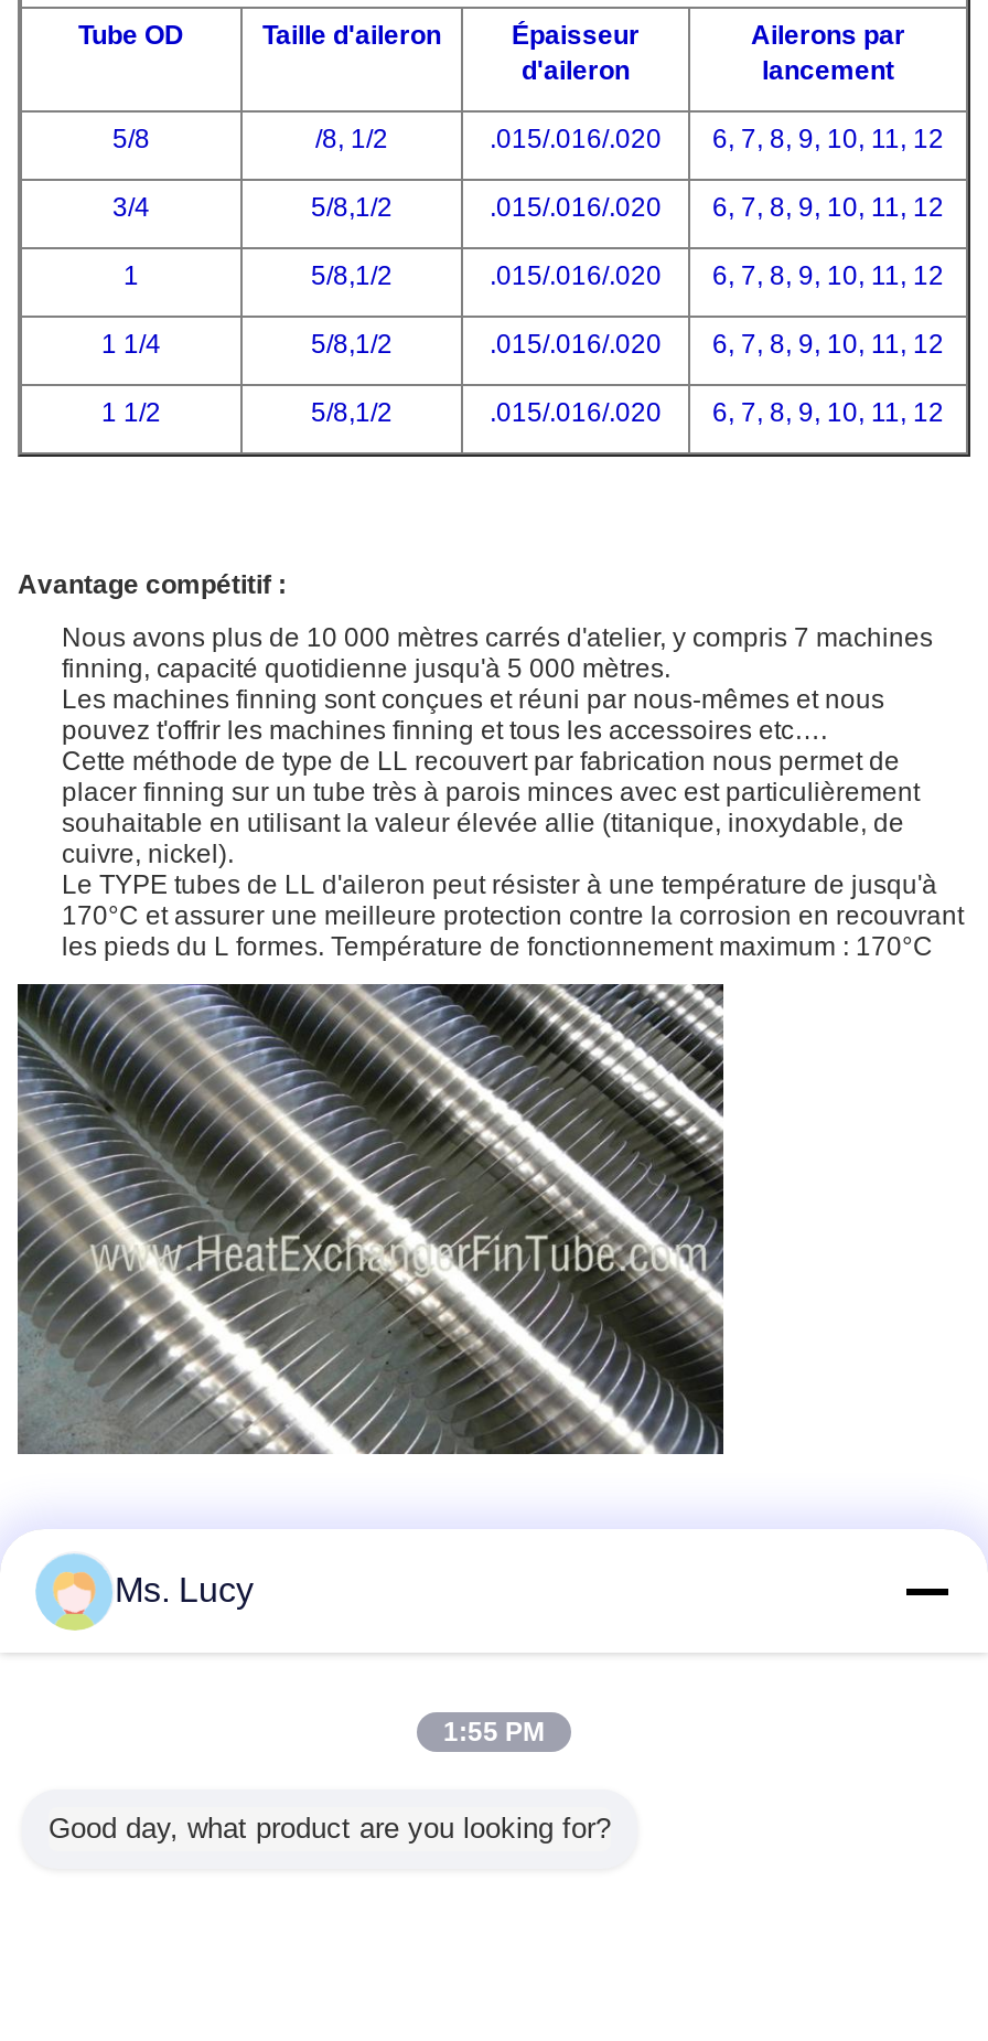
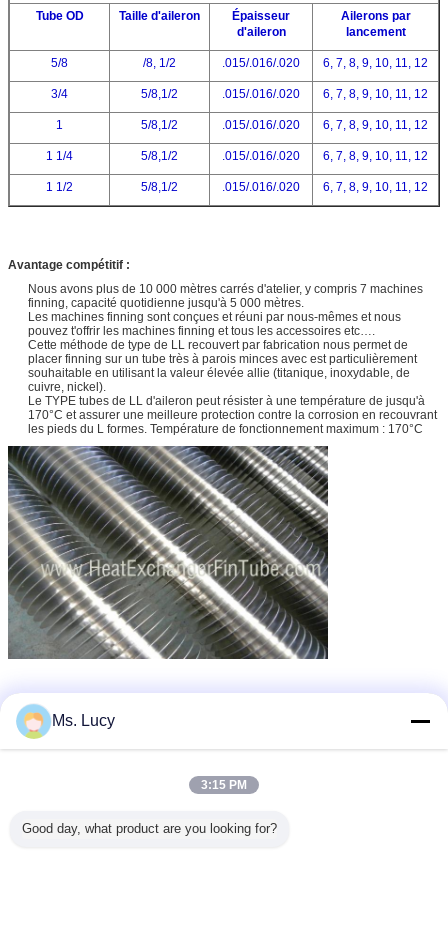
- 1:55 PM
+ 3:15 PM
